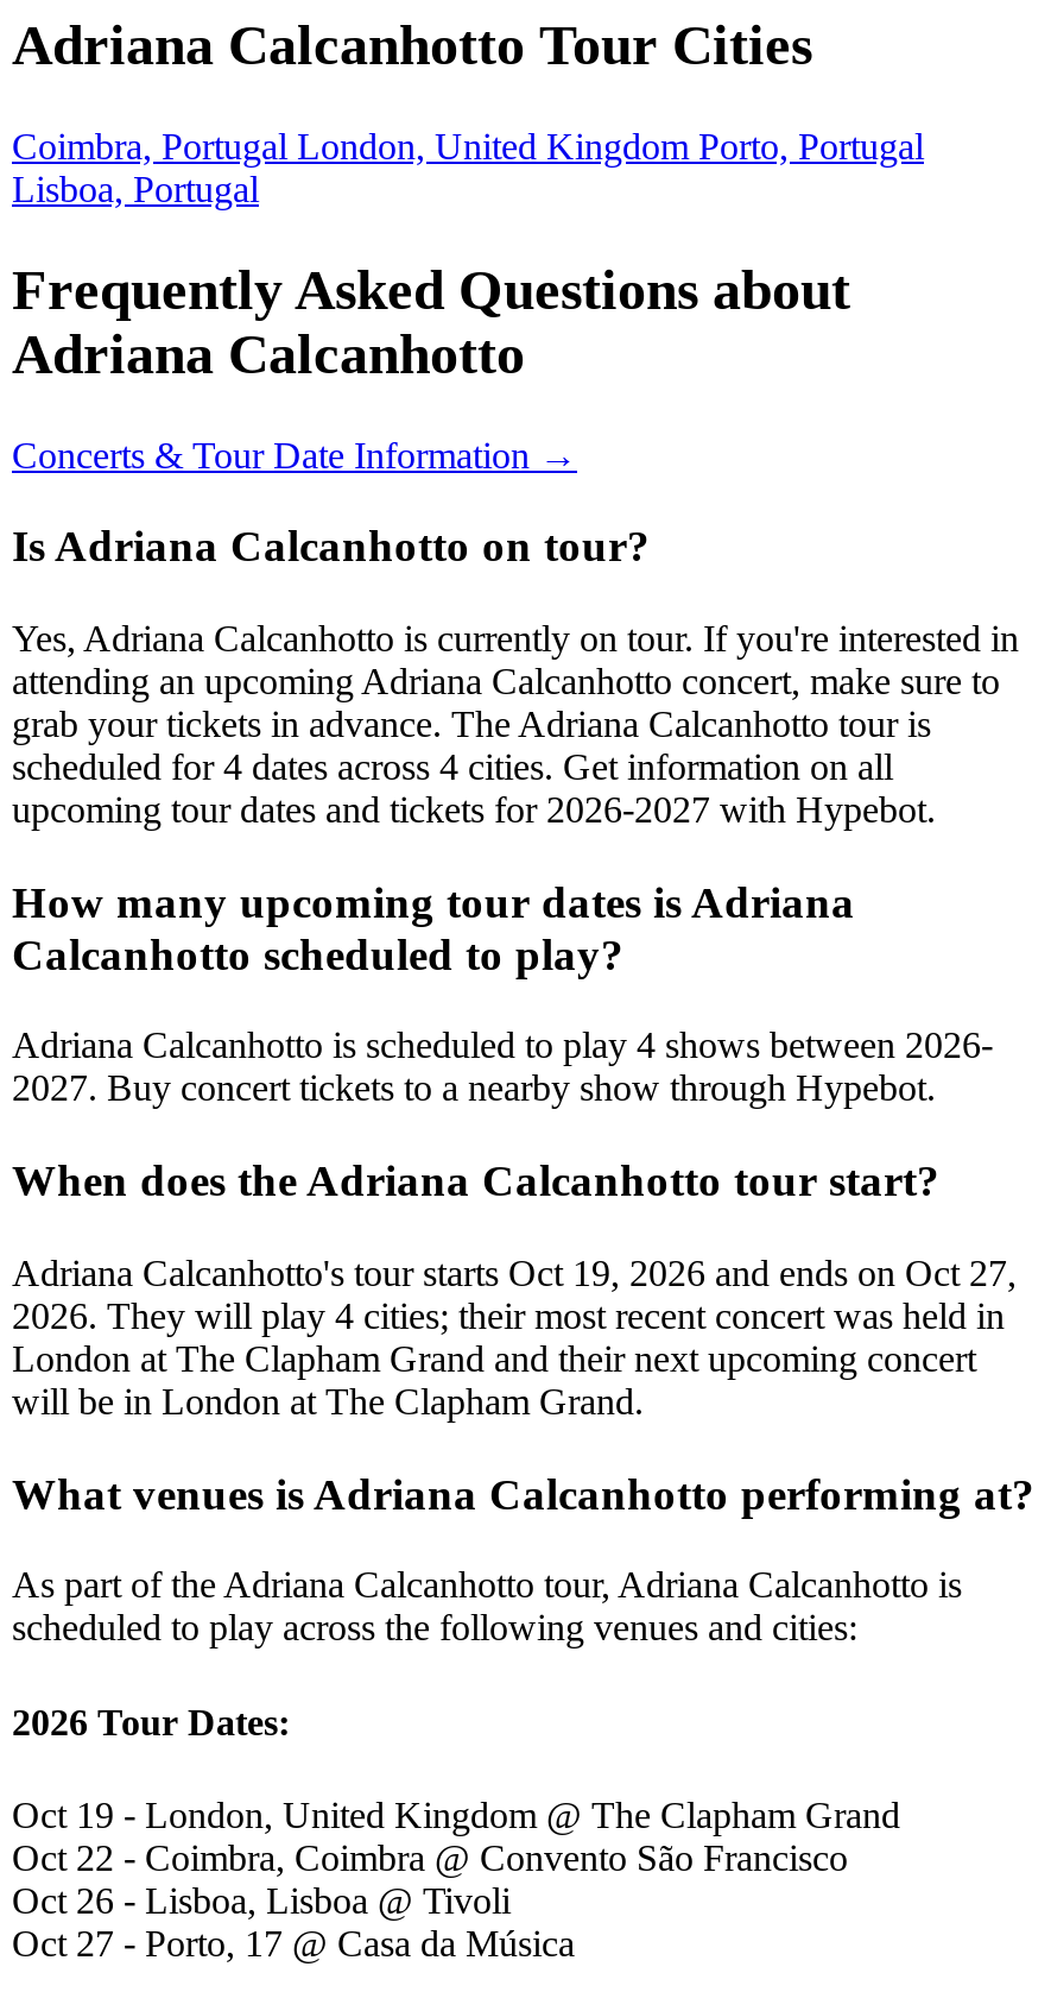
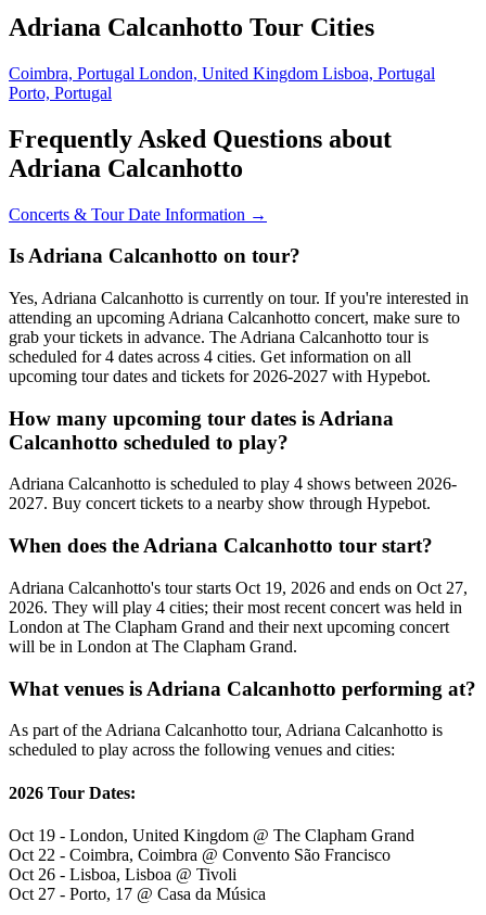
- Coimbra, Portugal London, United Kingdom Porto, Portugal
+ Coimbra, Portugal London, United Kingdom Lisboa, Portugal

- Lisboa, Portugal
+ Porto, Portugal
